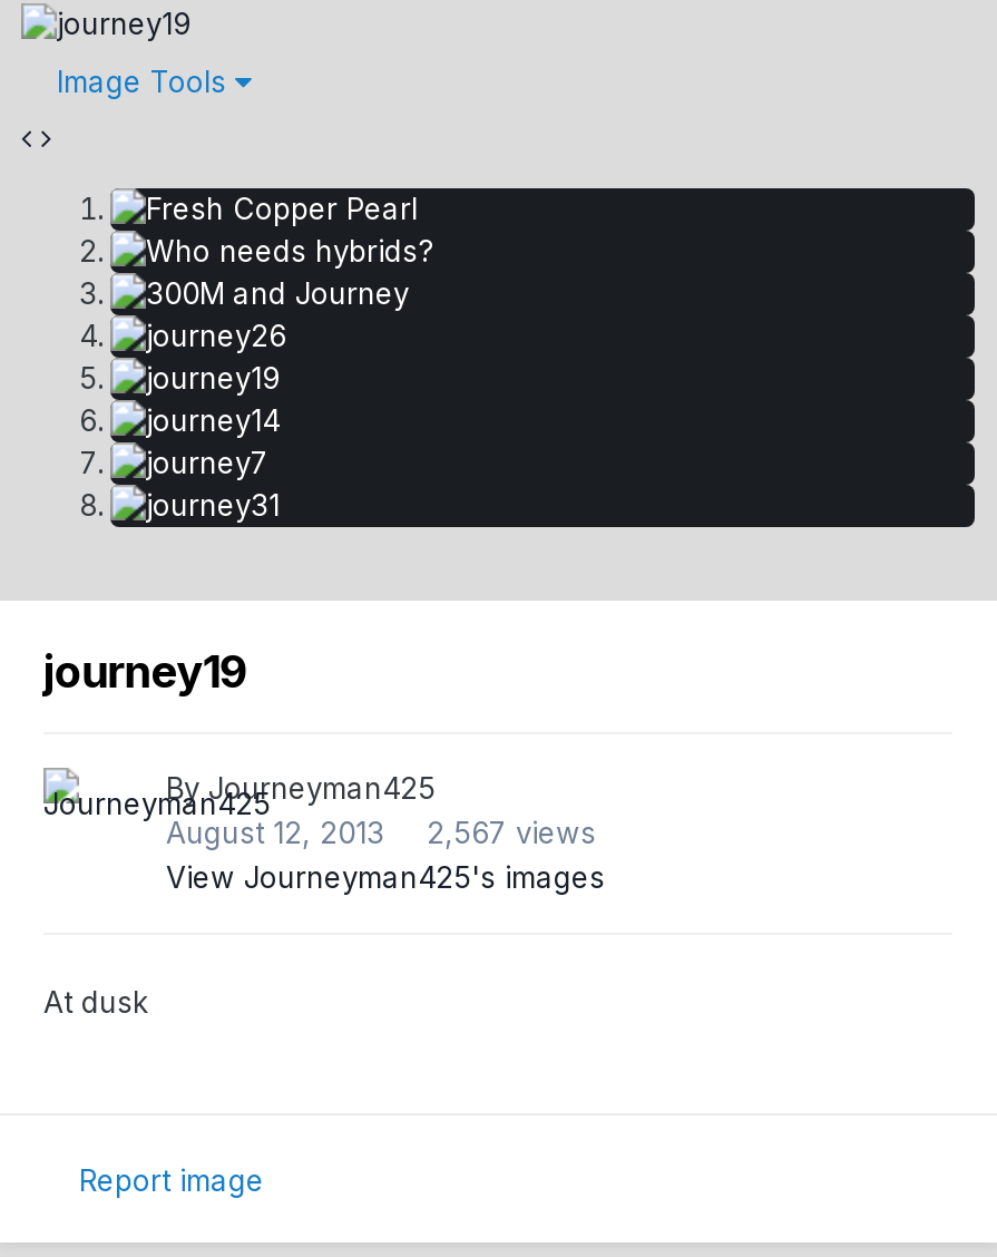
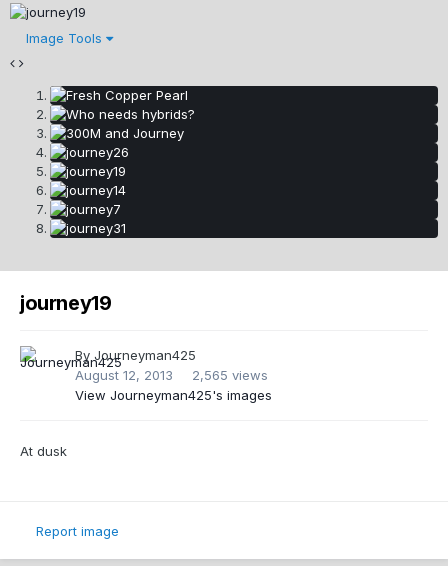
- August 12, 2013 2,567 views
+ August 12, 2013 2,565 views
